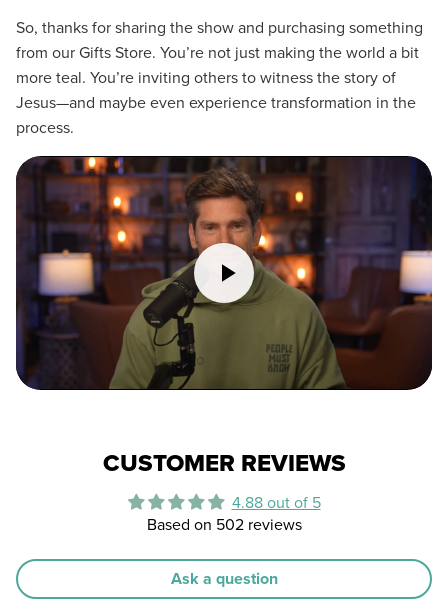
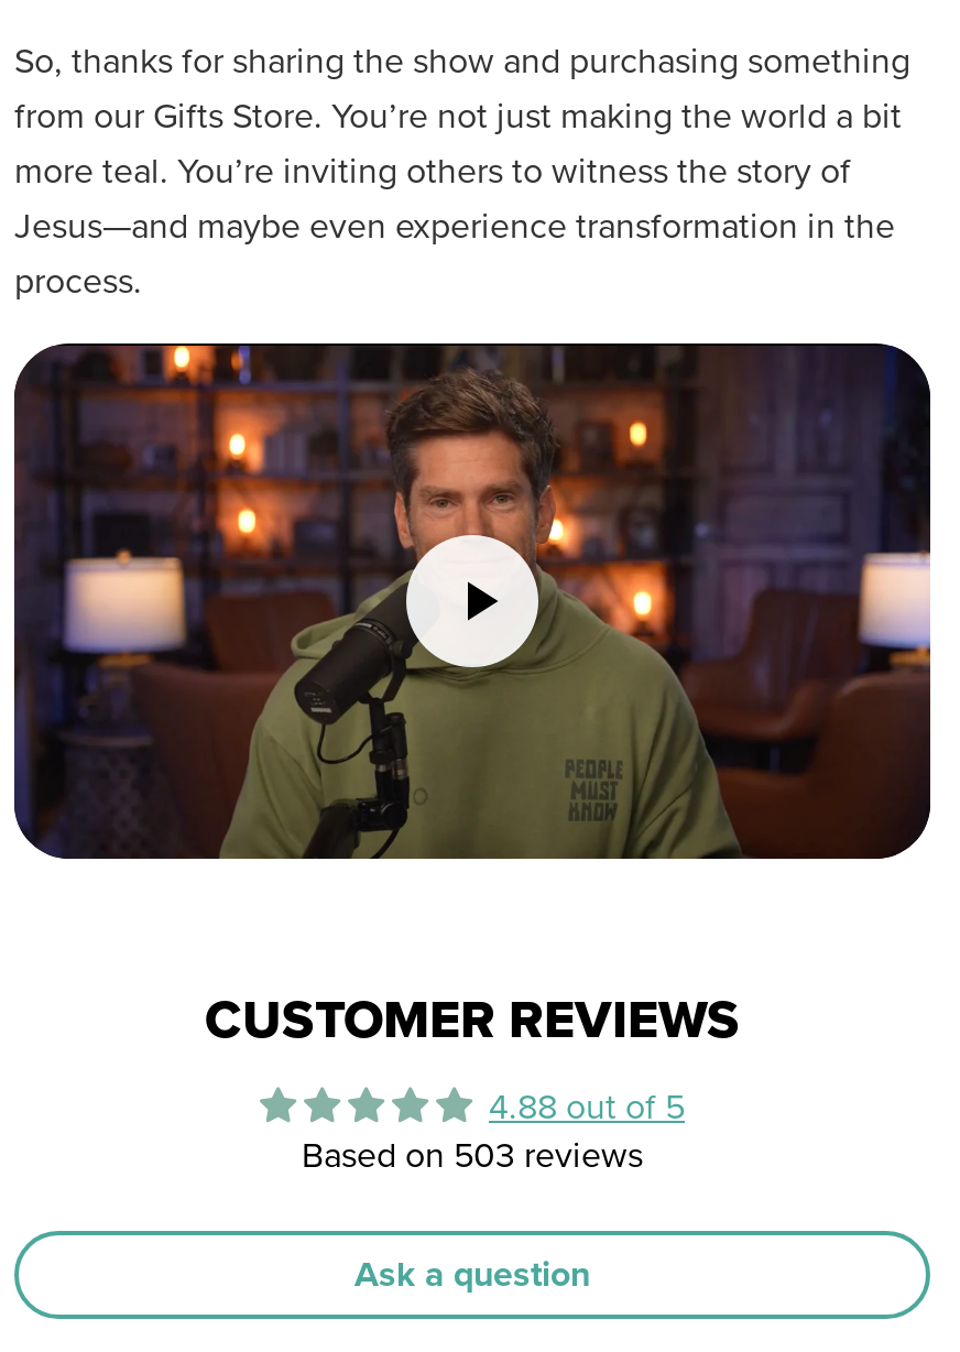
- Based on 502 reviews
+ Based on 503 reviews
